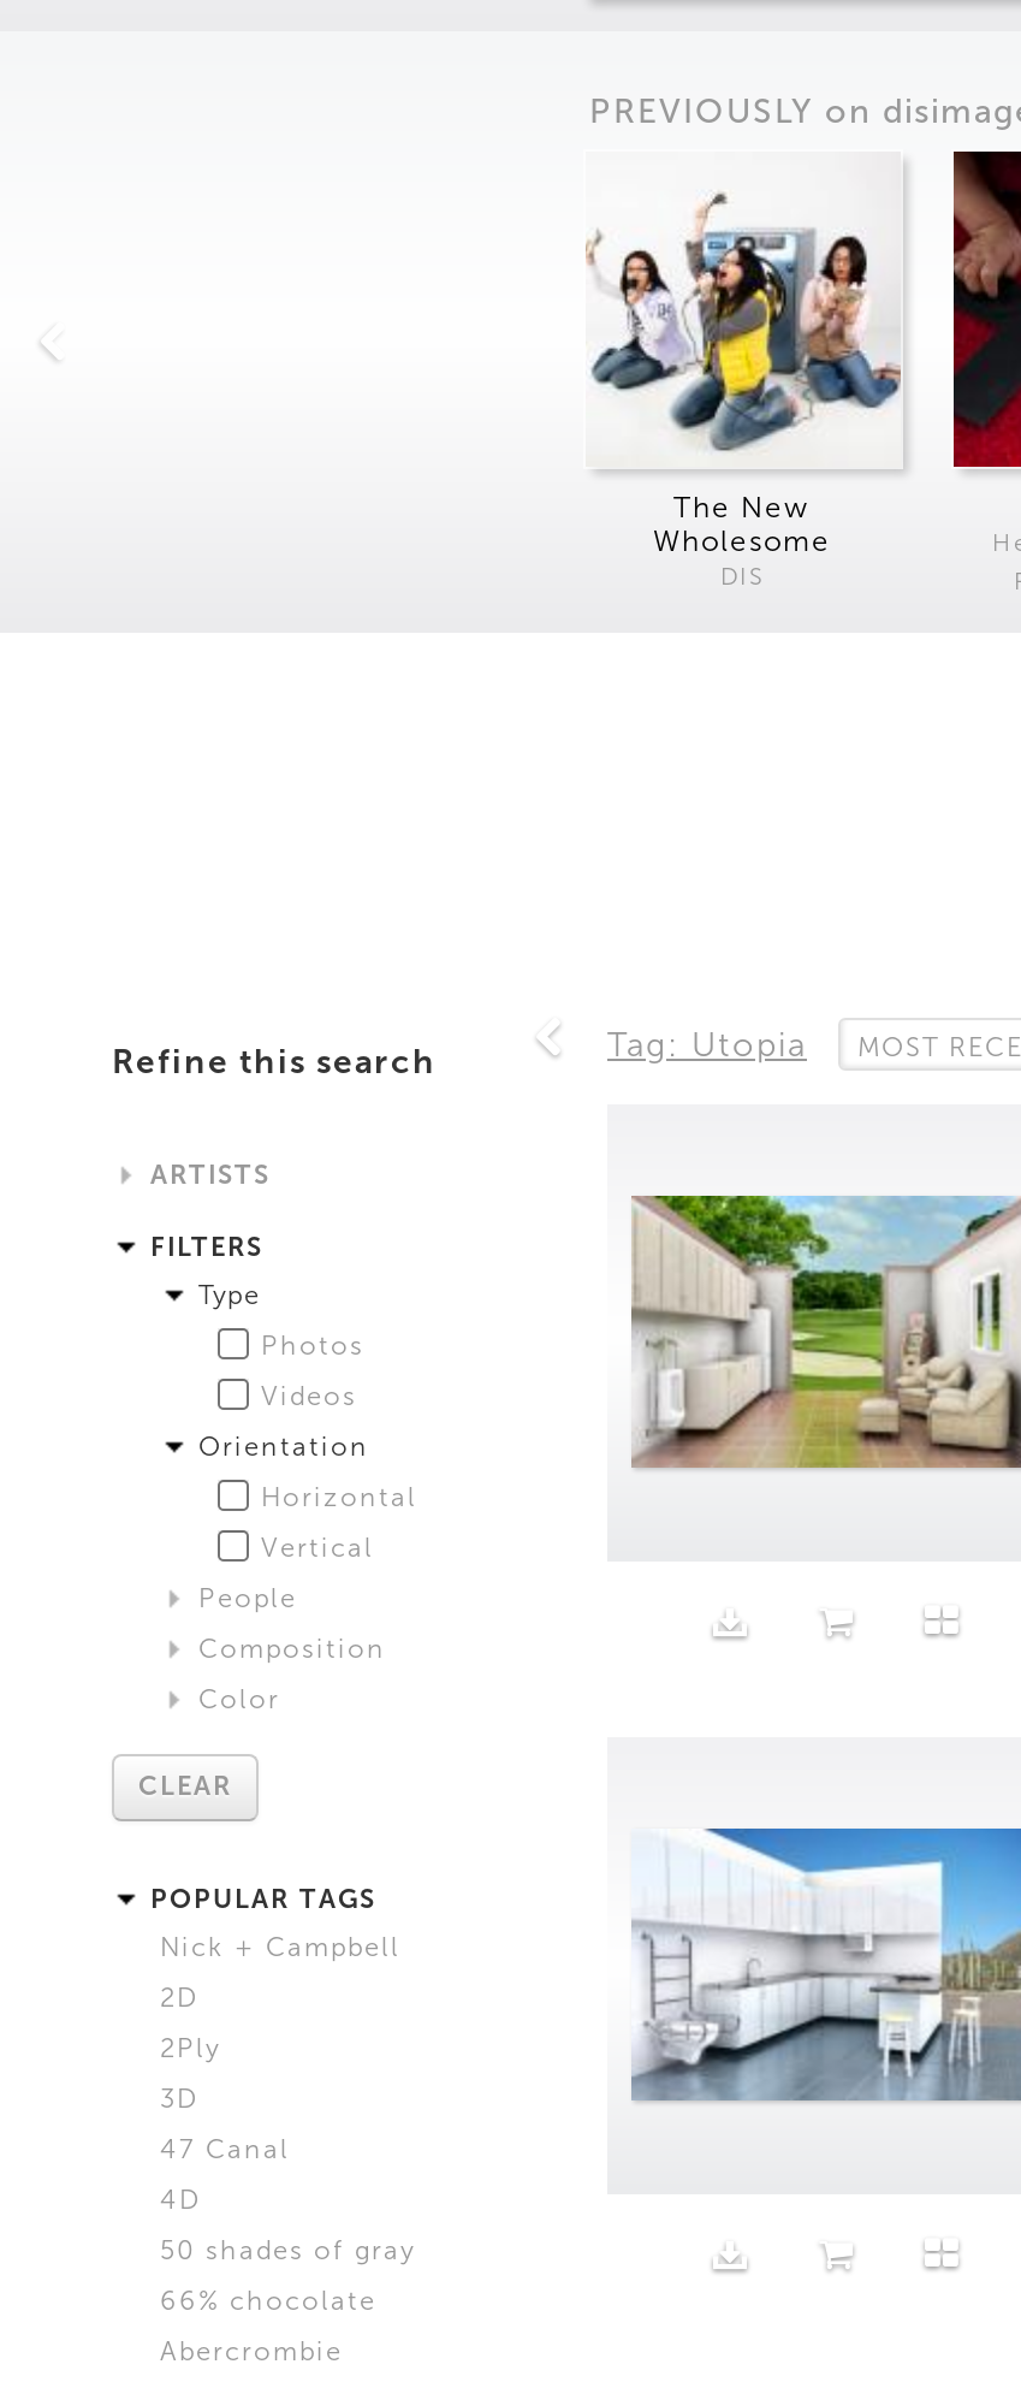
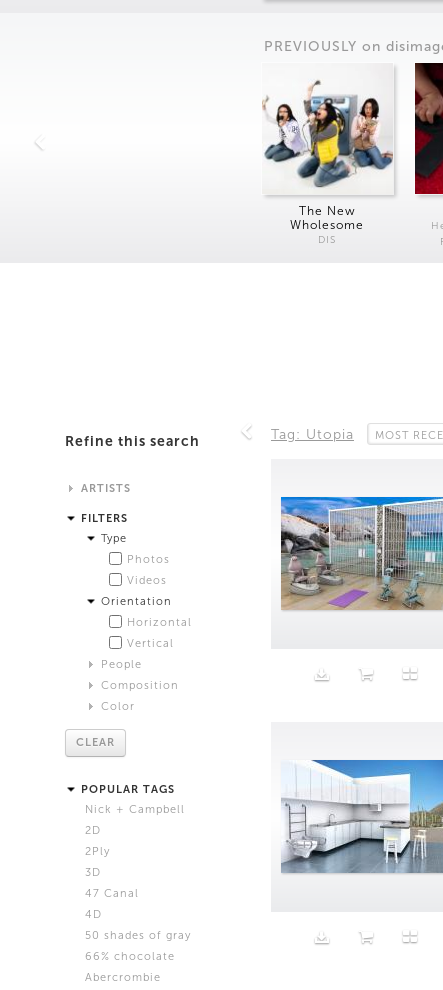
- [image]
+ [image]
